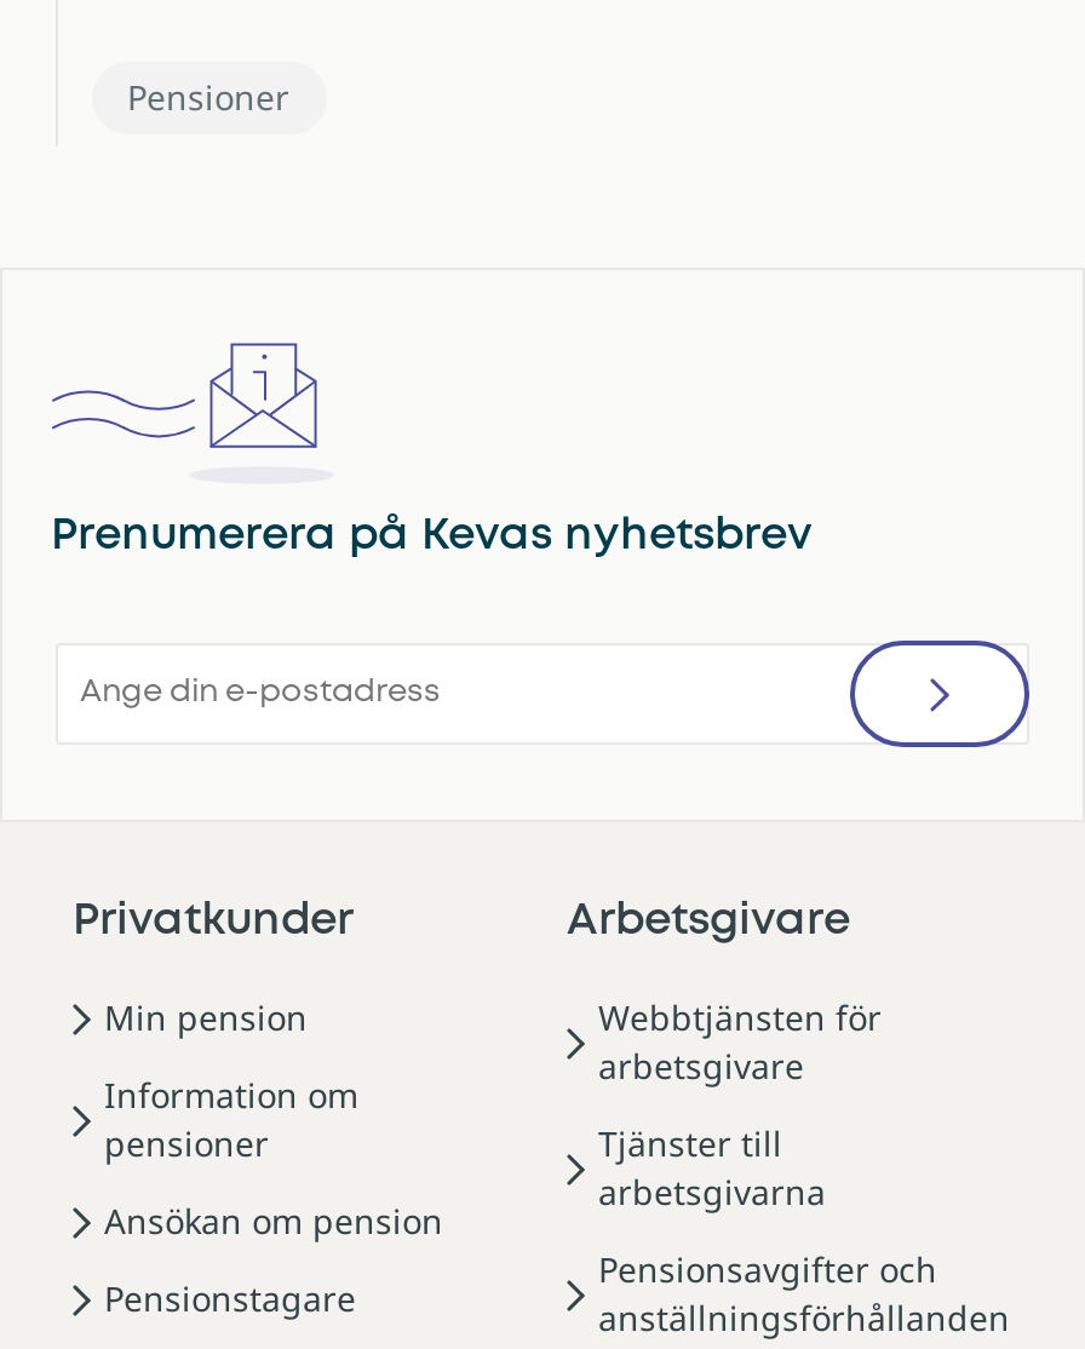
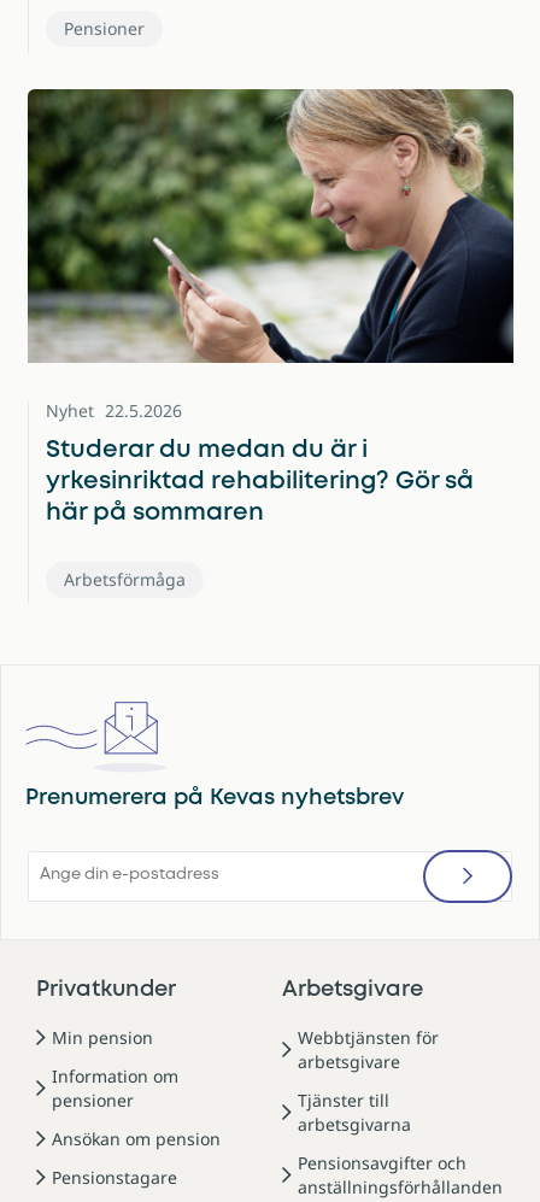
+ [image]
+ Nyhet 22.5.2026
+ Studerar du medan du är i
+ yrkesinriktad rehabilitering? Gör så
+ här på sommaren
+ Arbetsförmåga
